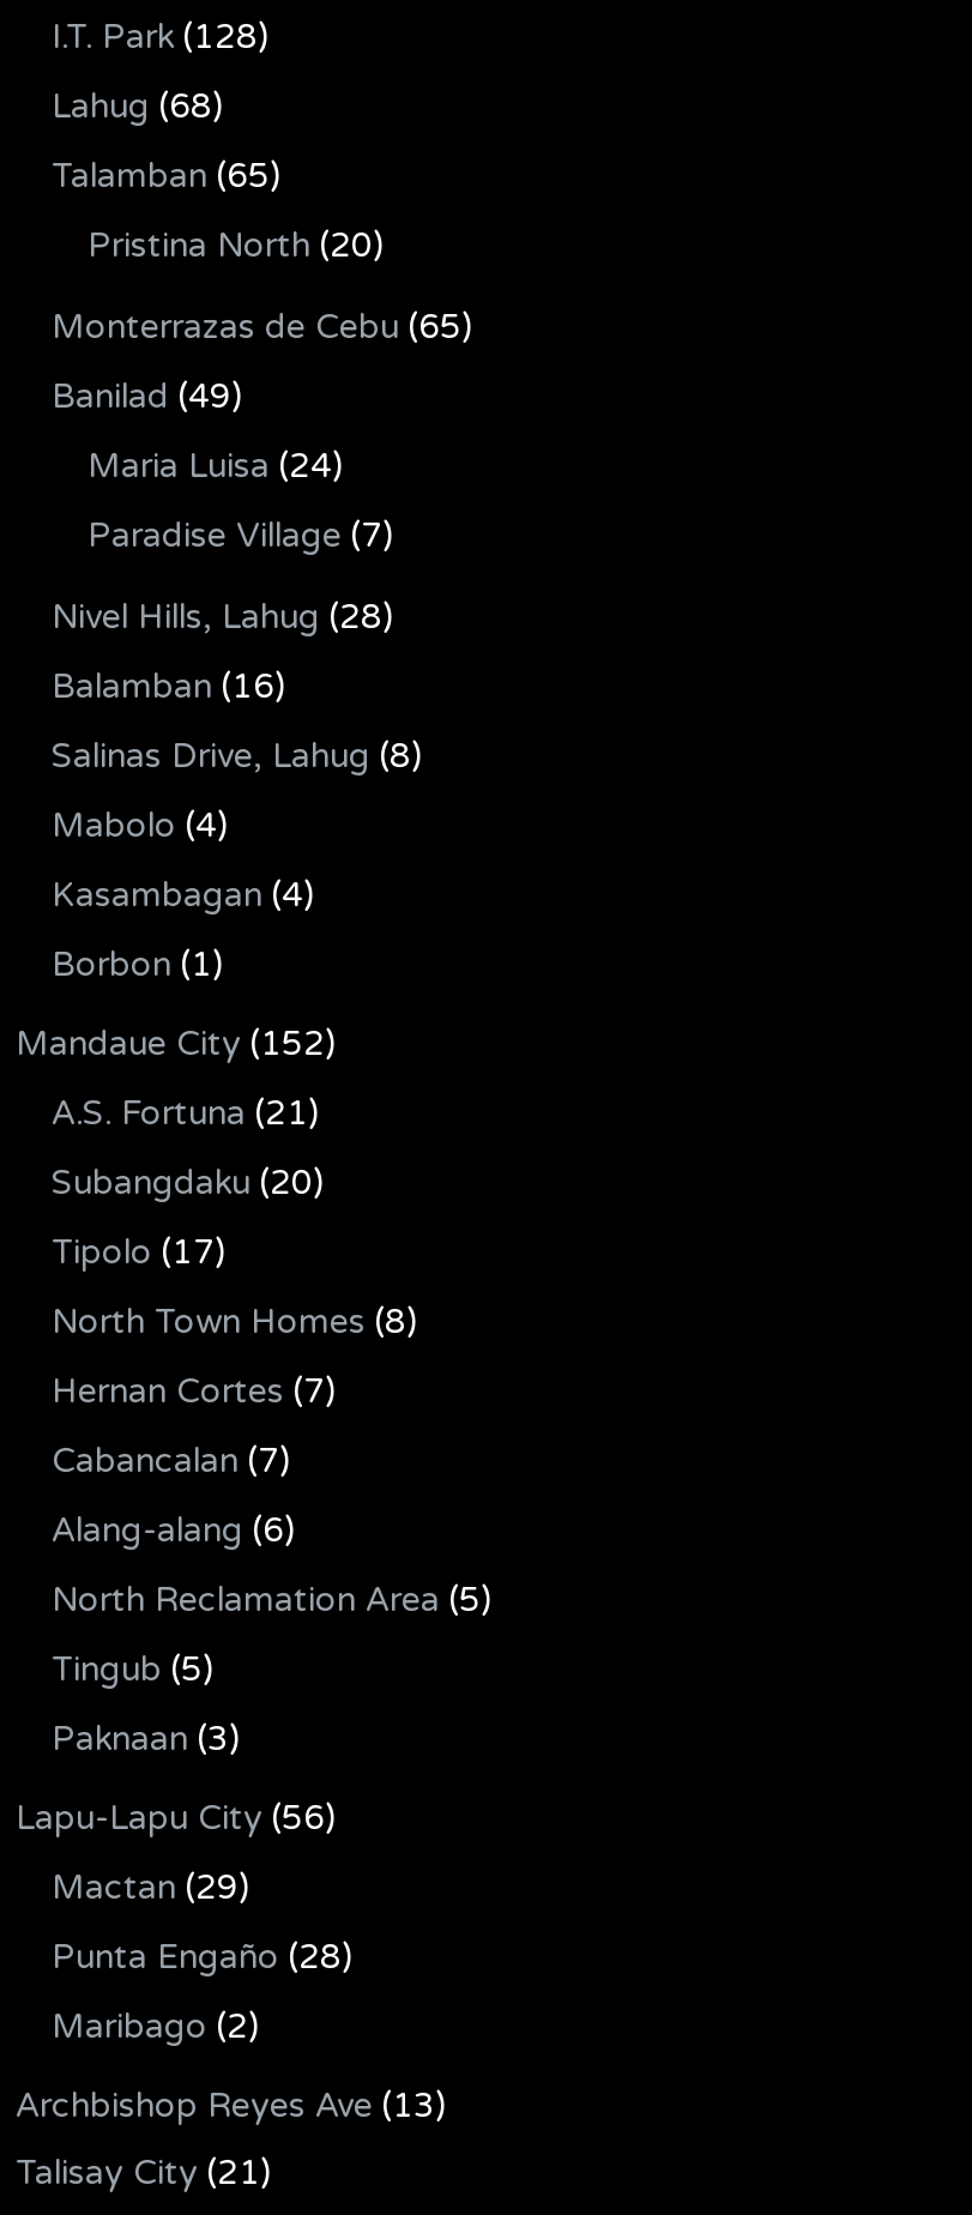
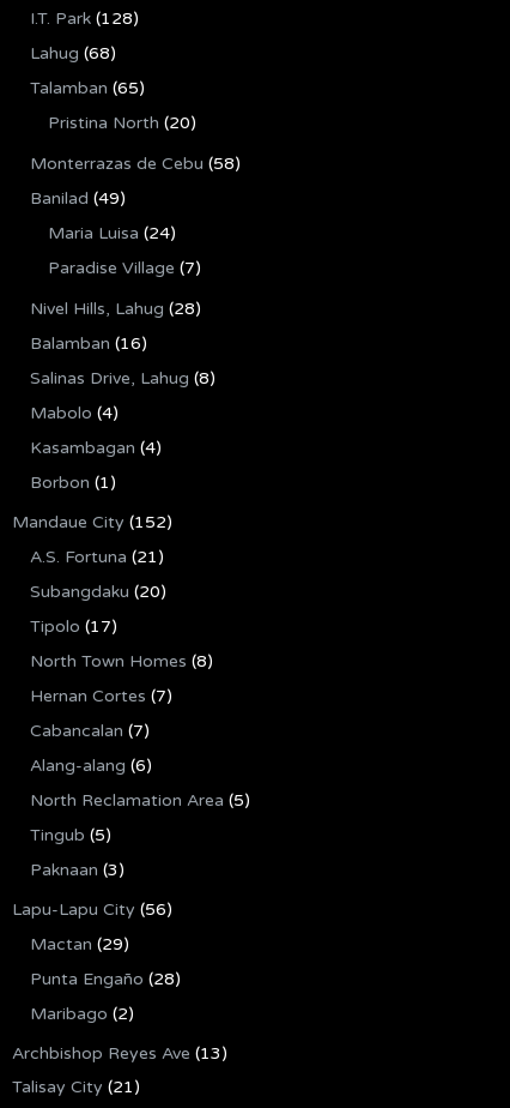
- Monterrazas de Cebu (65)
+ Monterrazas de Cebu (58)
